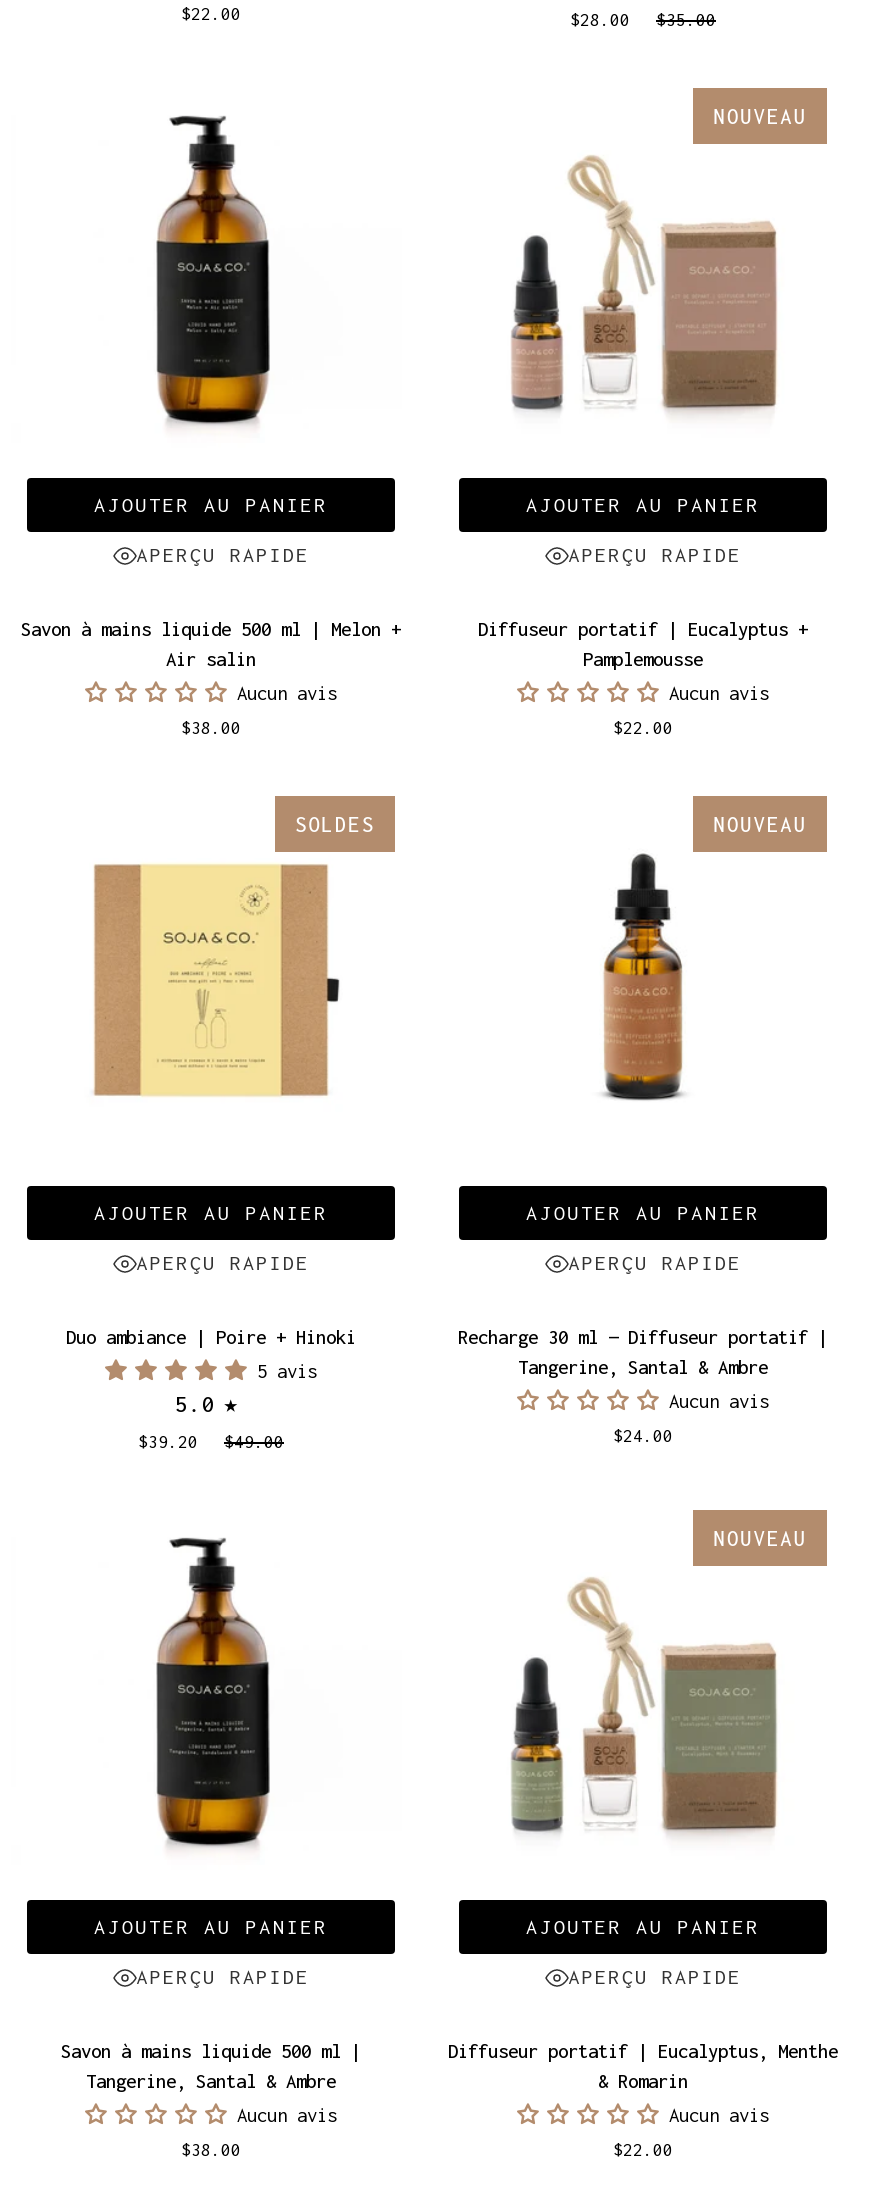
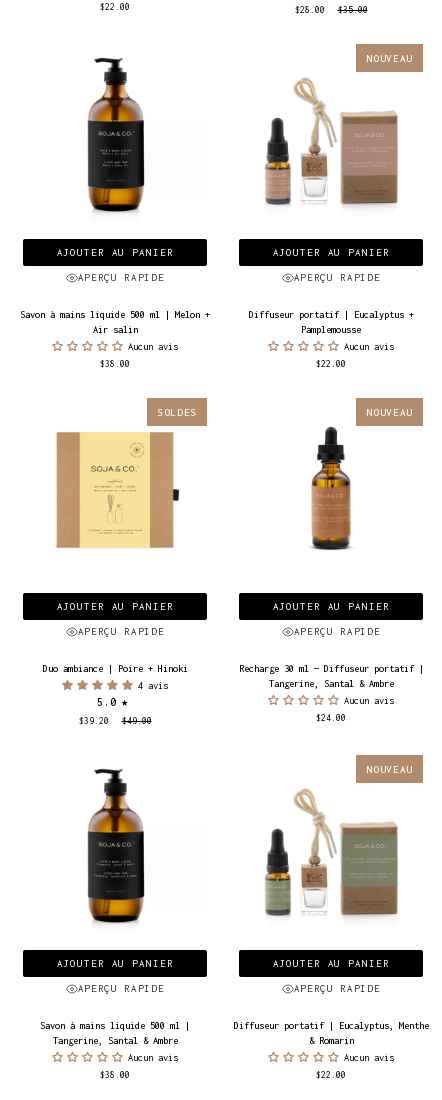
- 5 avis
+ 4 avis
